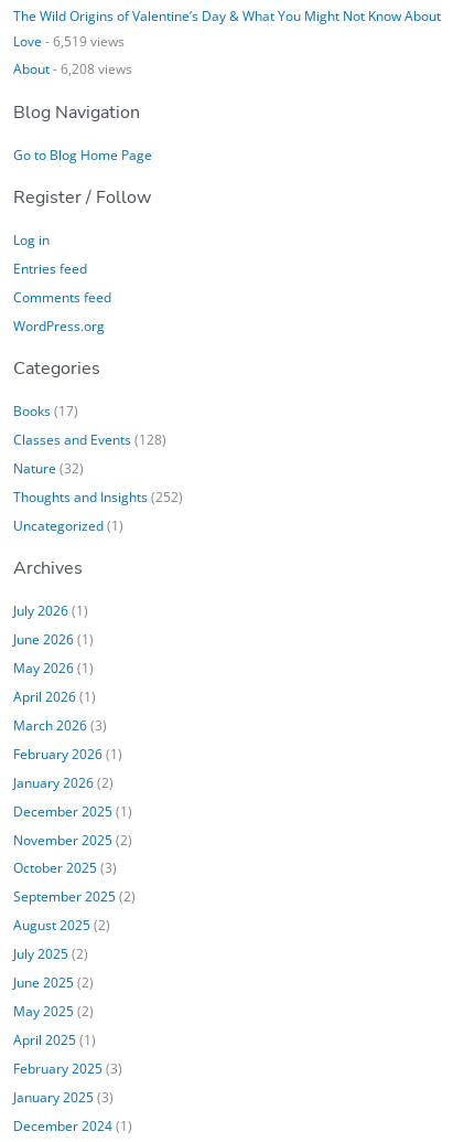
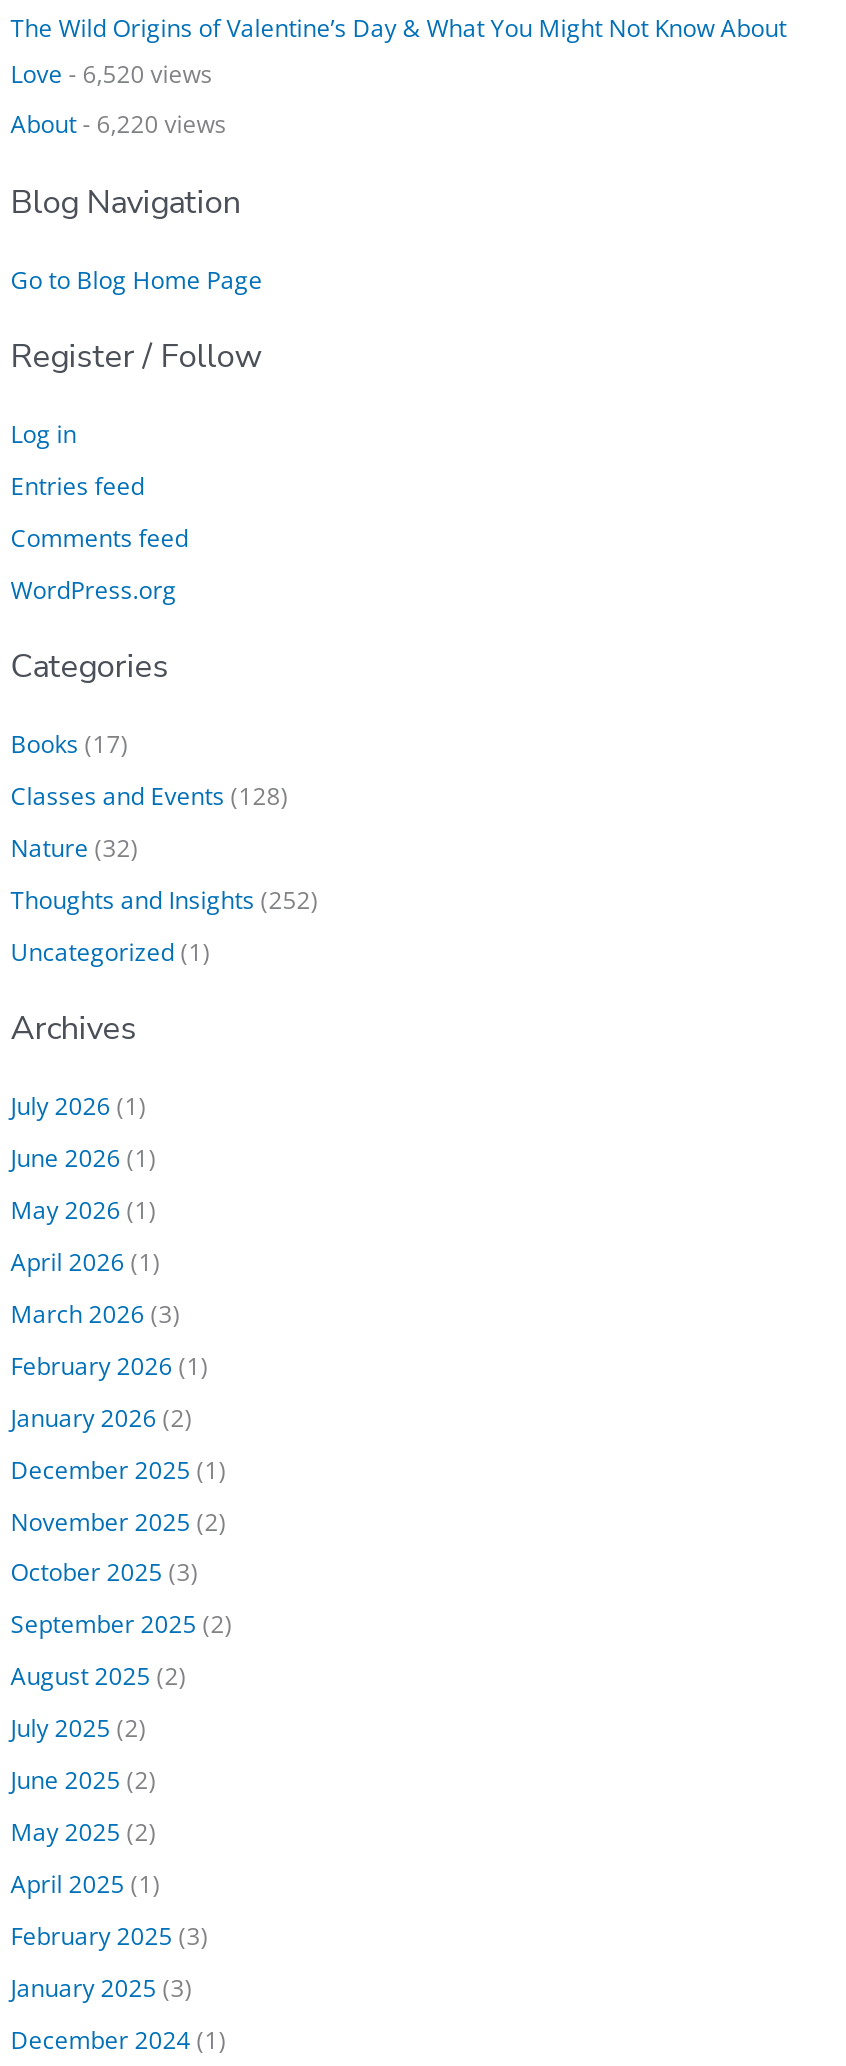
- Love - 6,519 views
+ Love - 6,520 views

- About - 6,208 views
+ About - 6,220 views
